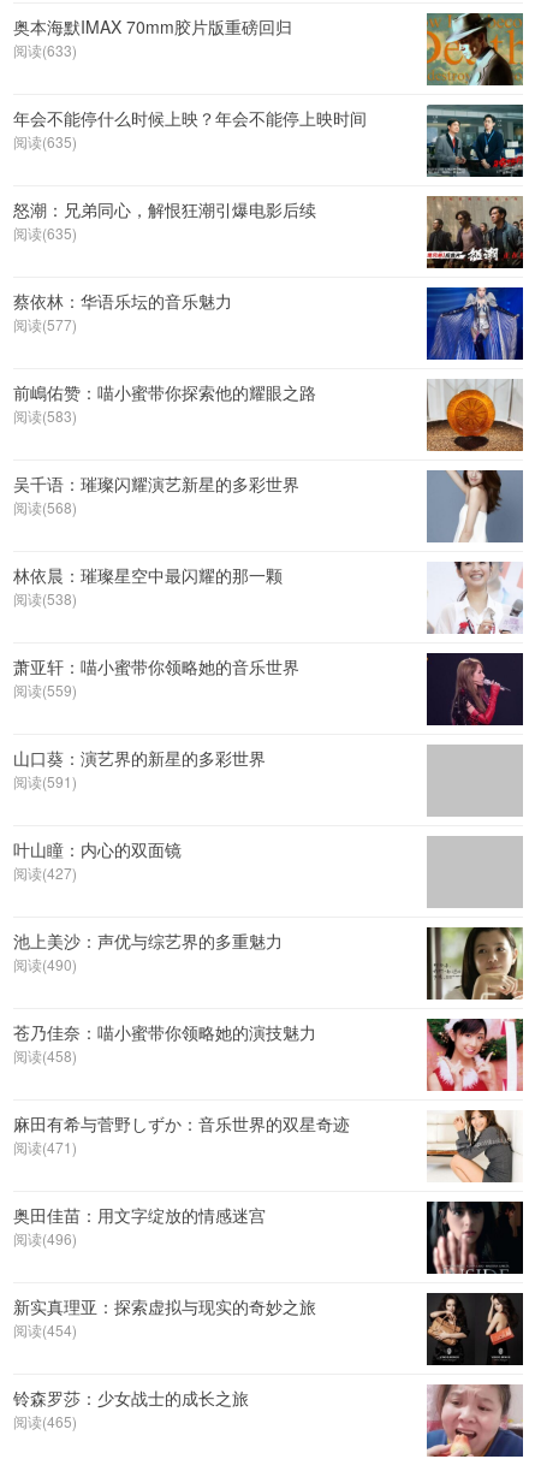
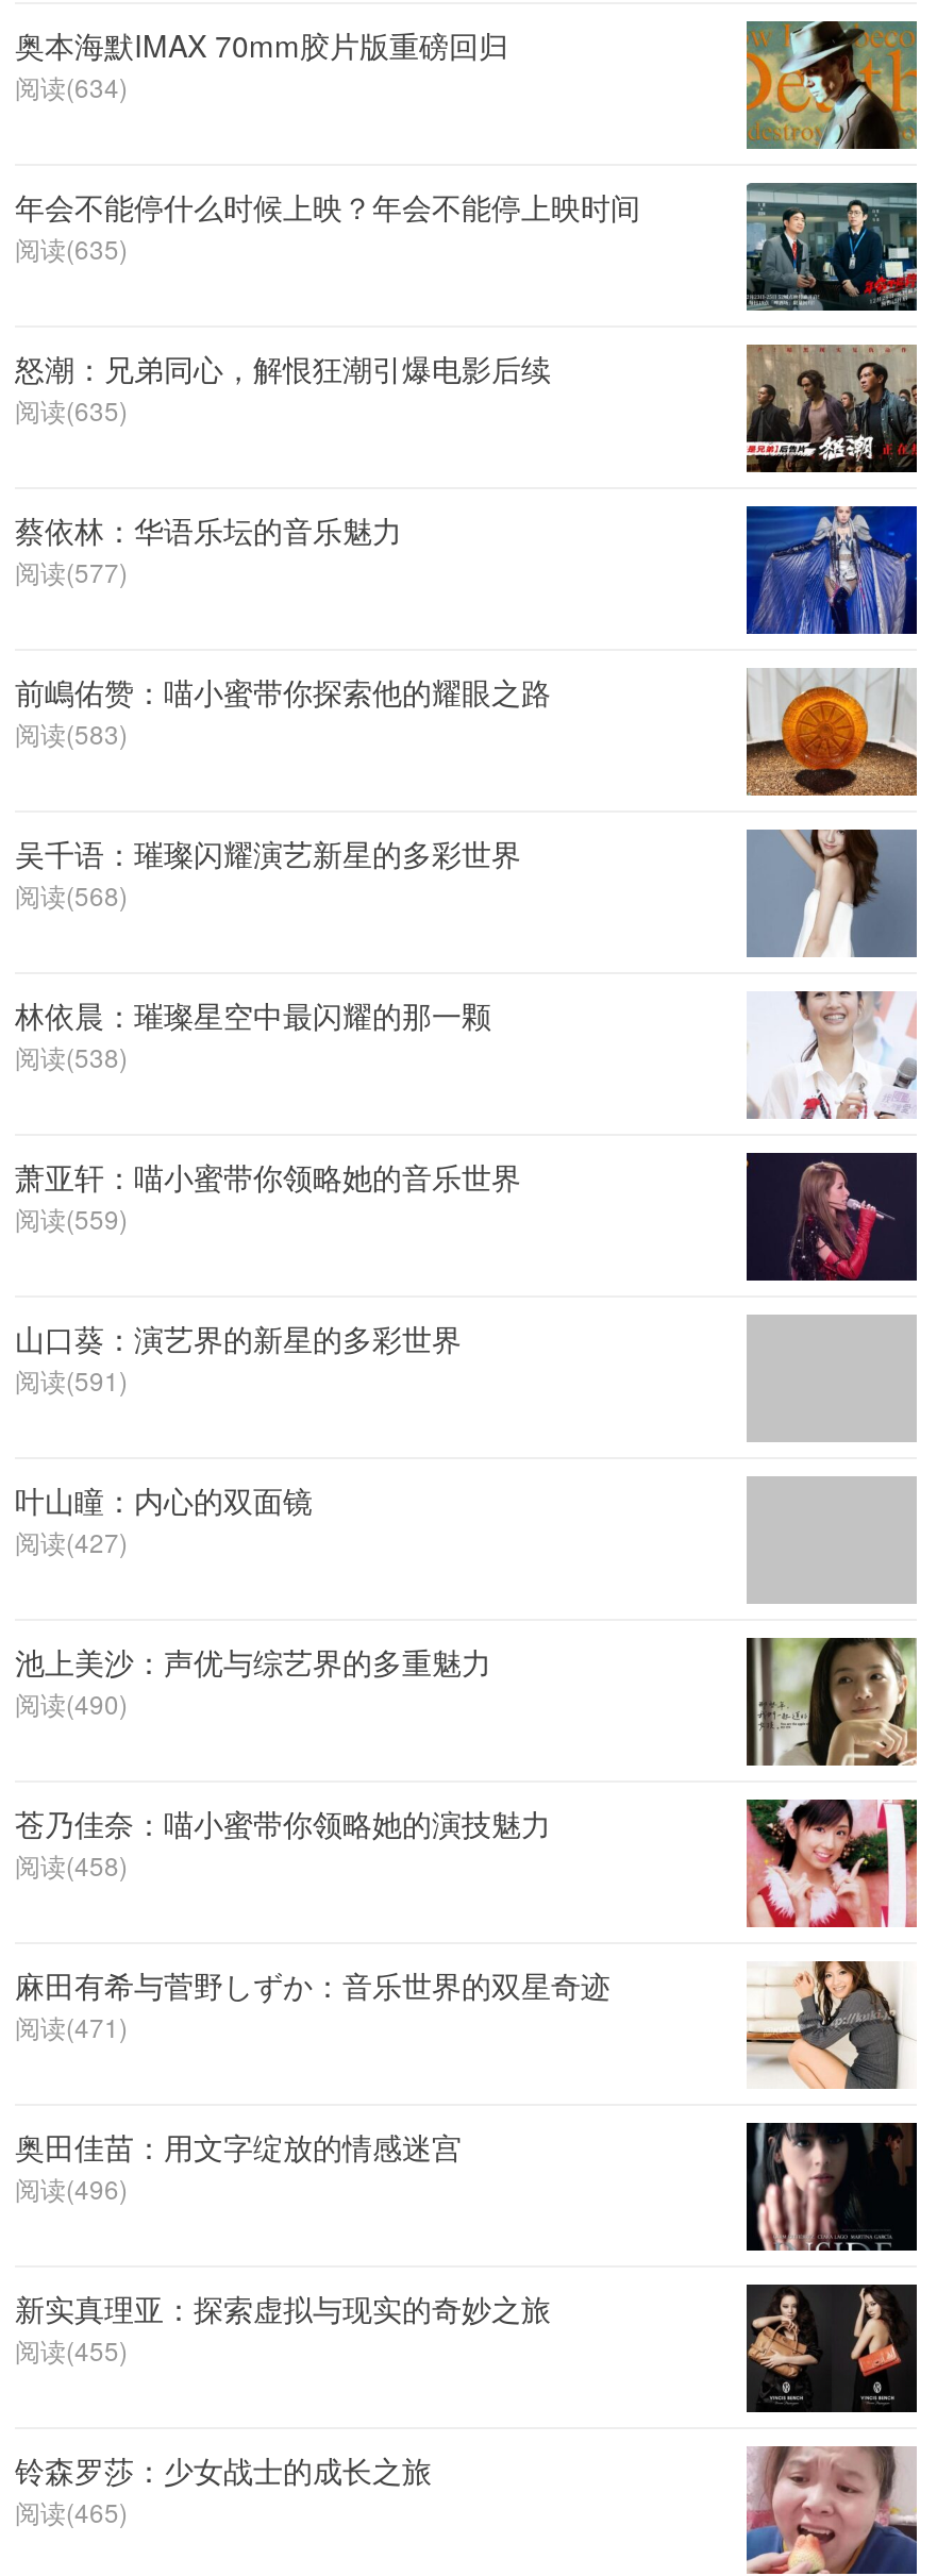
- 阅读(633)
+ 阅读(634)

- 阅读(454)
+ 阅读(455)
